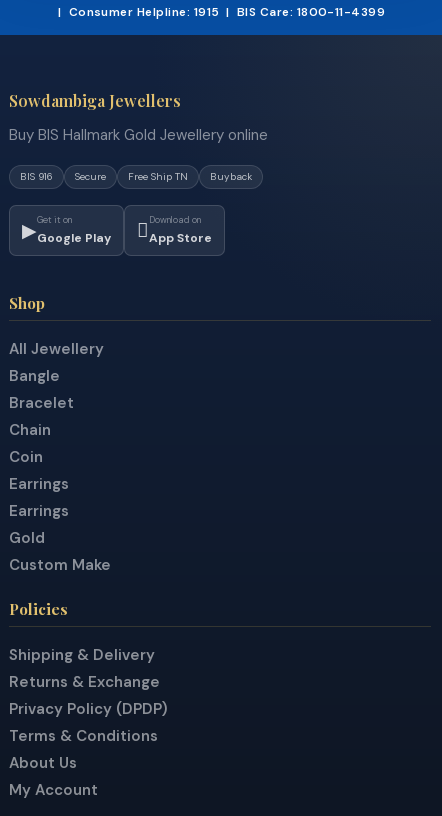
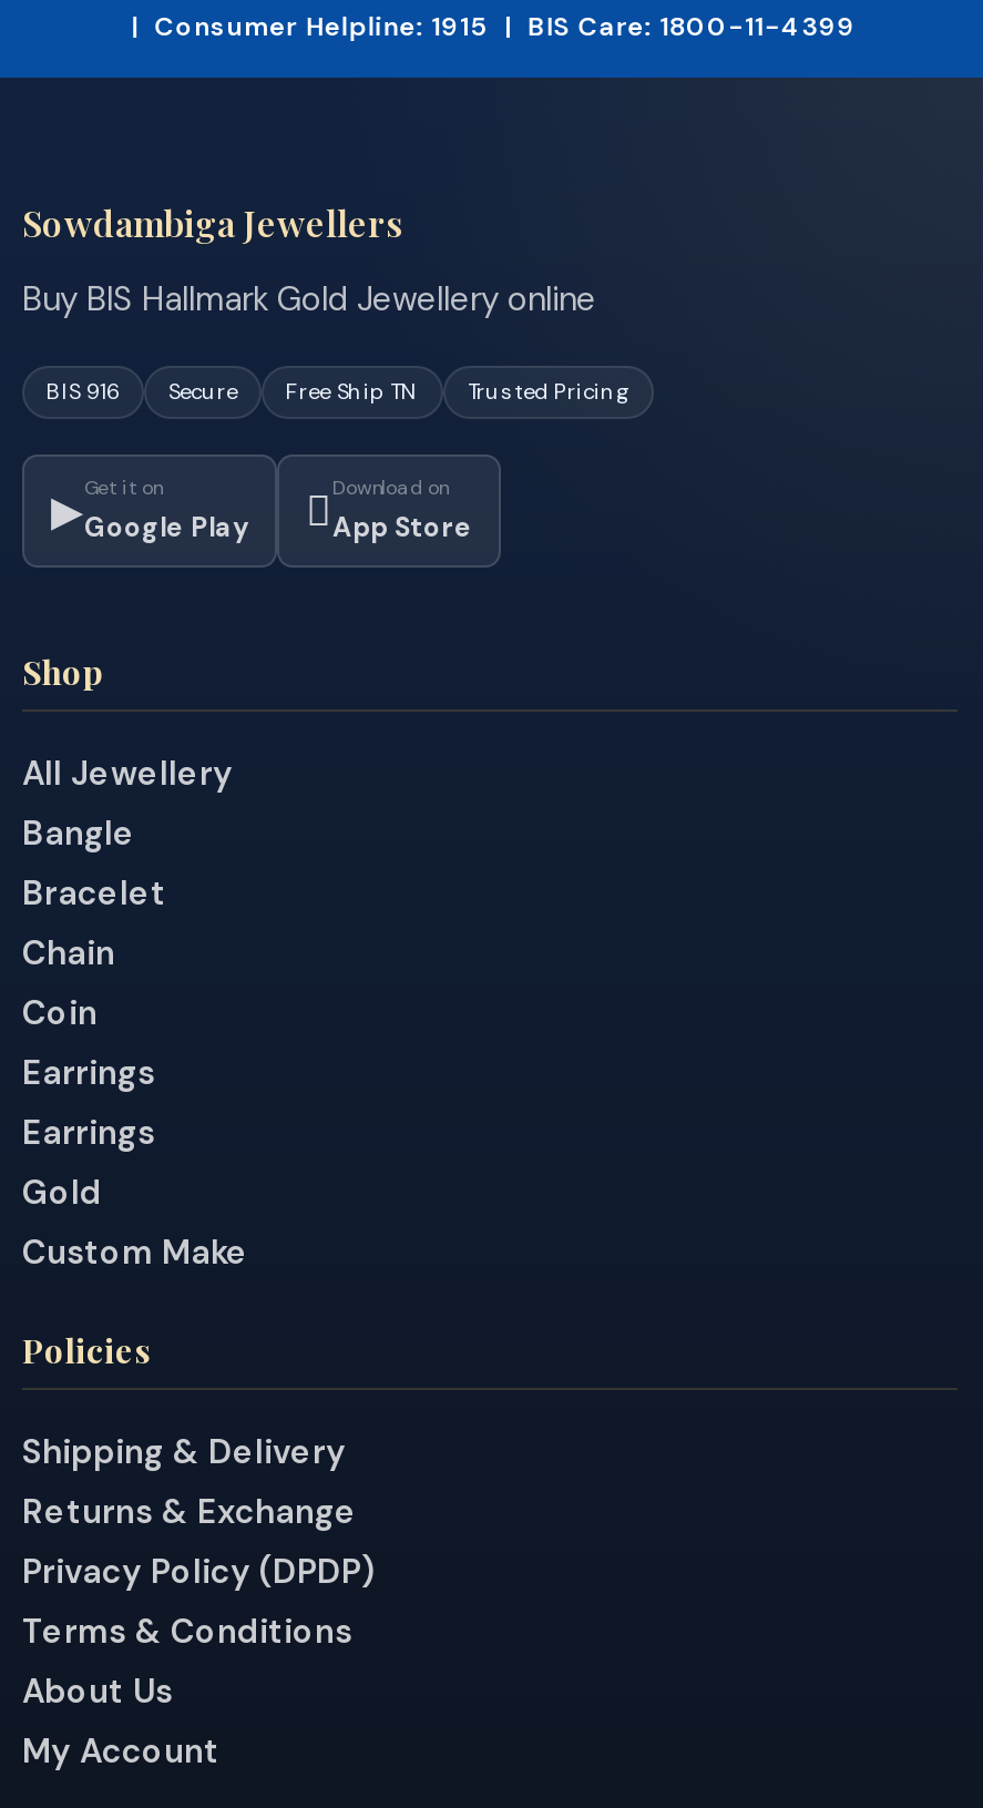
- Buyback
+ Trusted Pricing
